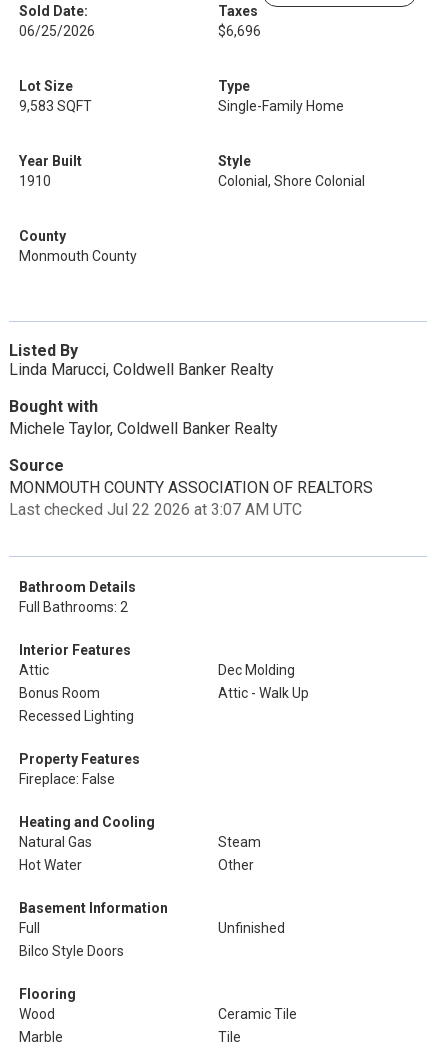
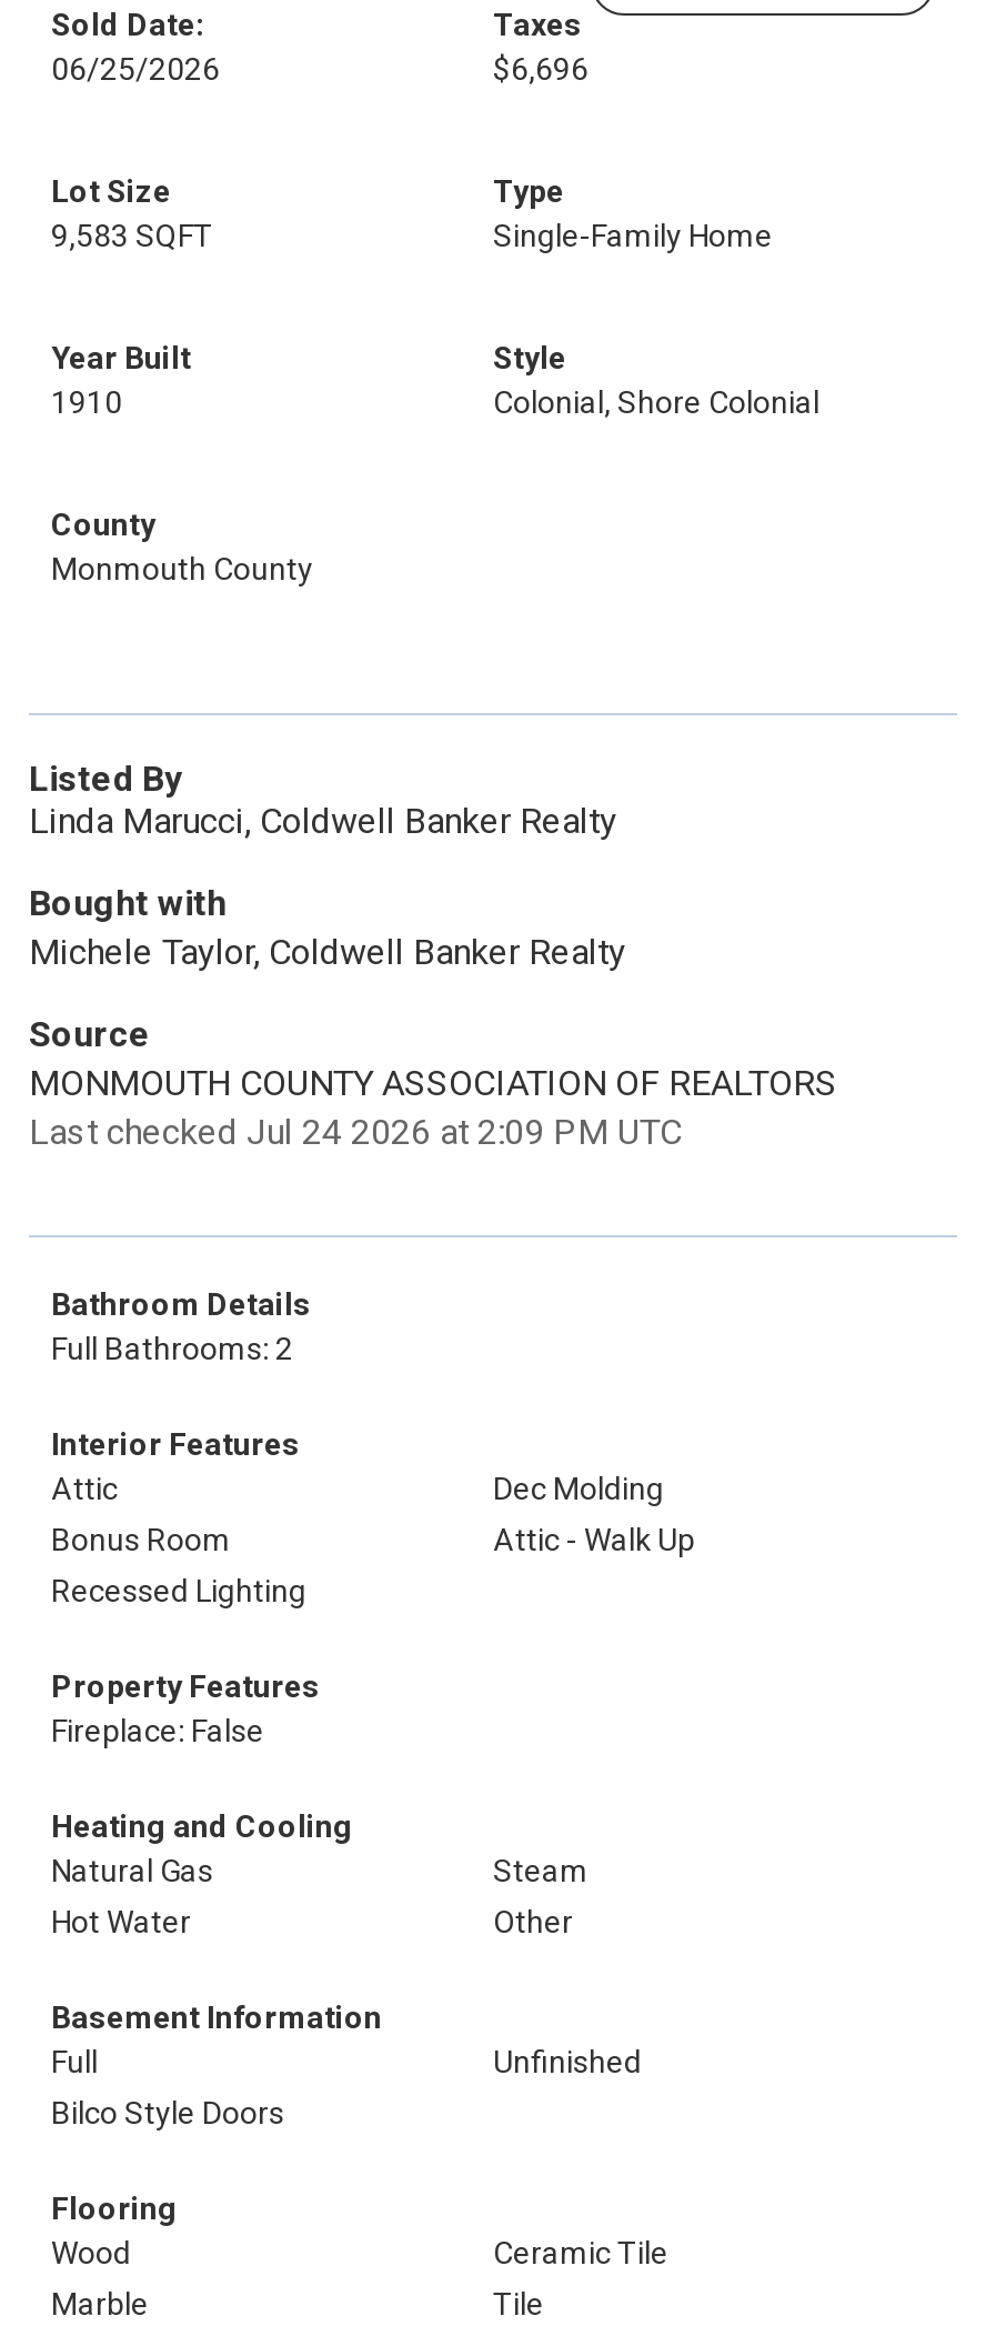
- Last checked Jul 22 2026 at 3:07 AM UTC
+ Last checked Jul 24 2026 at 2:09 PM UTC
